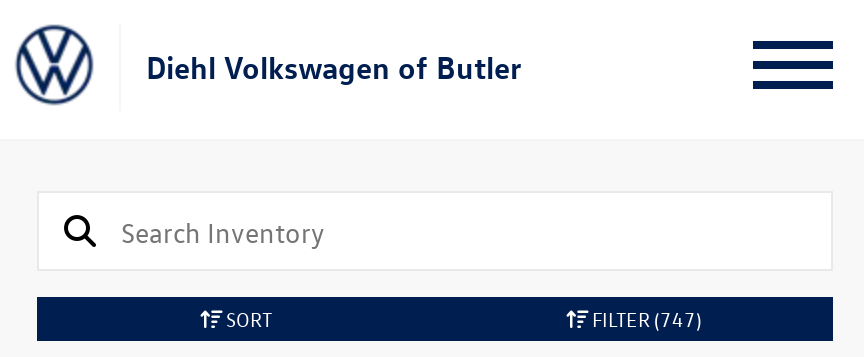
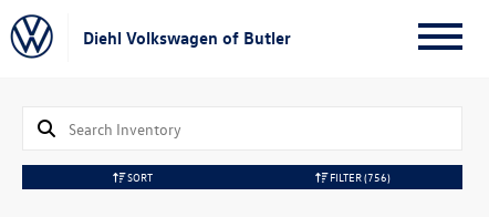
- FILTER (747)
+ FILTER (756)
